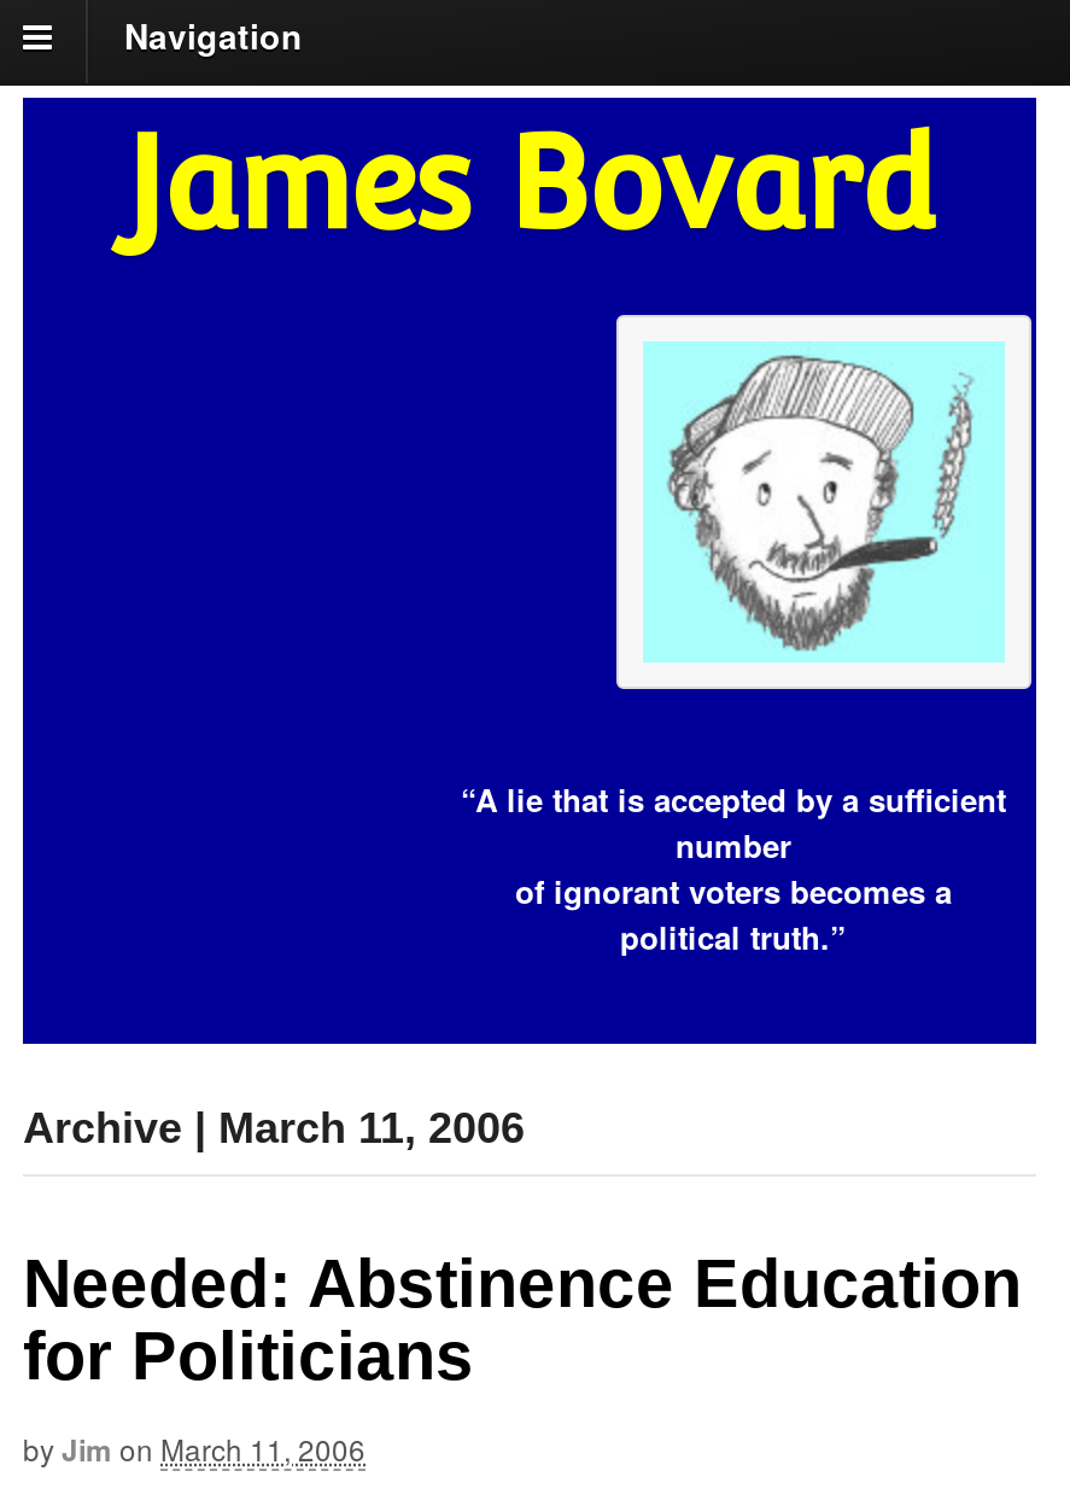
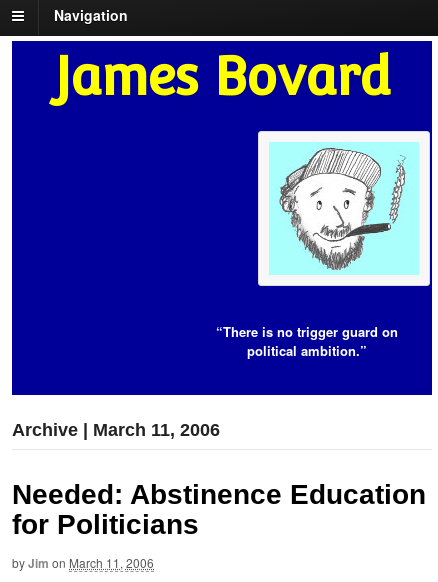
- “A lie that is accepted by a sufficient
- number
- of ignorant voters becomes a
- political truth.”
+ “There is no trigger guard on
+ political ambition.”
